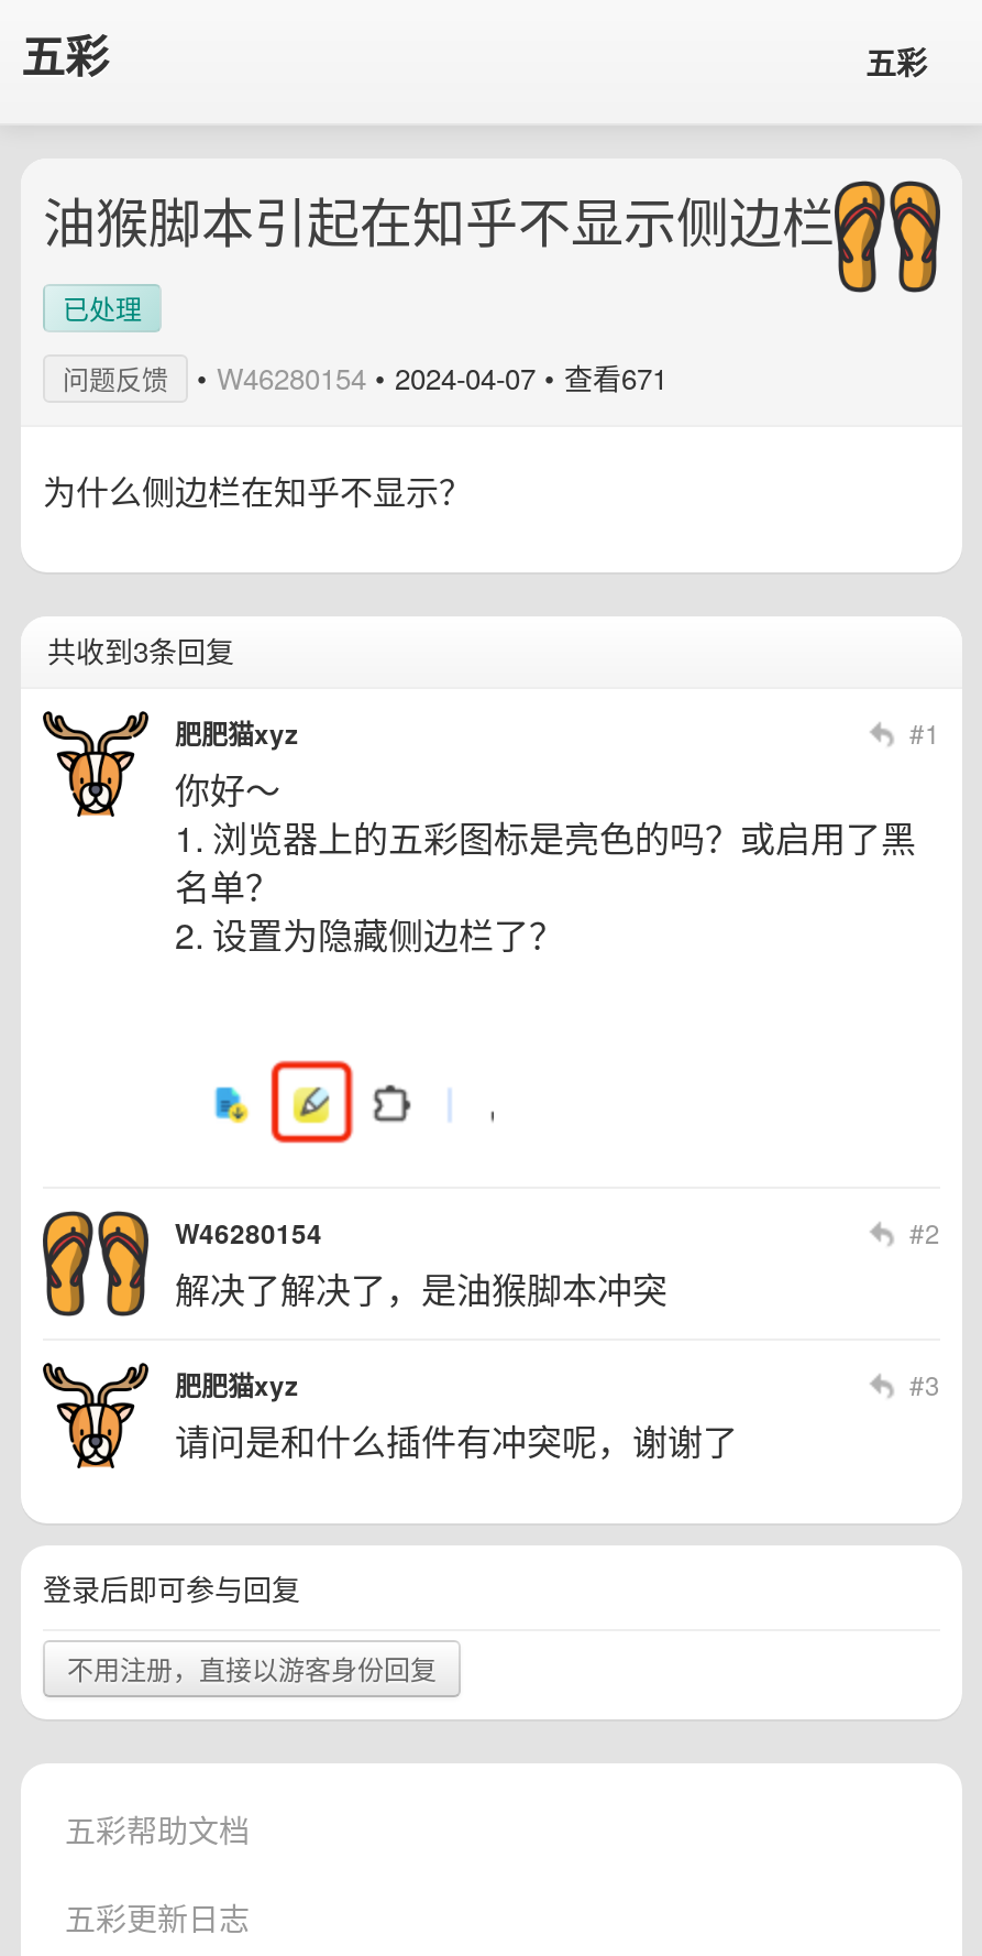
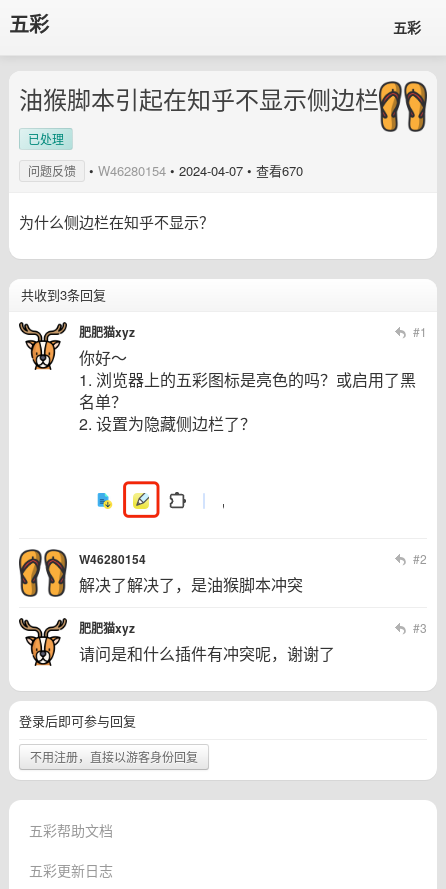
- 问题反馈 • W46280154 • 2024-04-07 • 查看671
+ 问题反馈 • W46280154 • 2024-04-07 • 查看670
